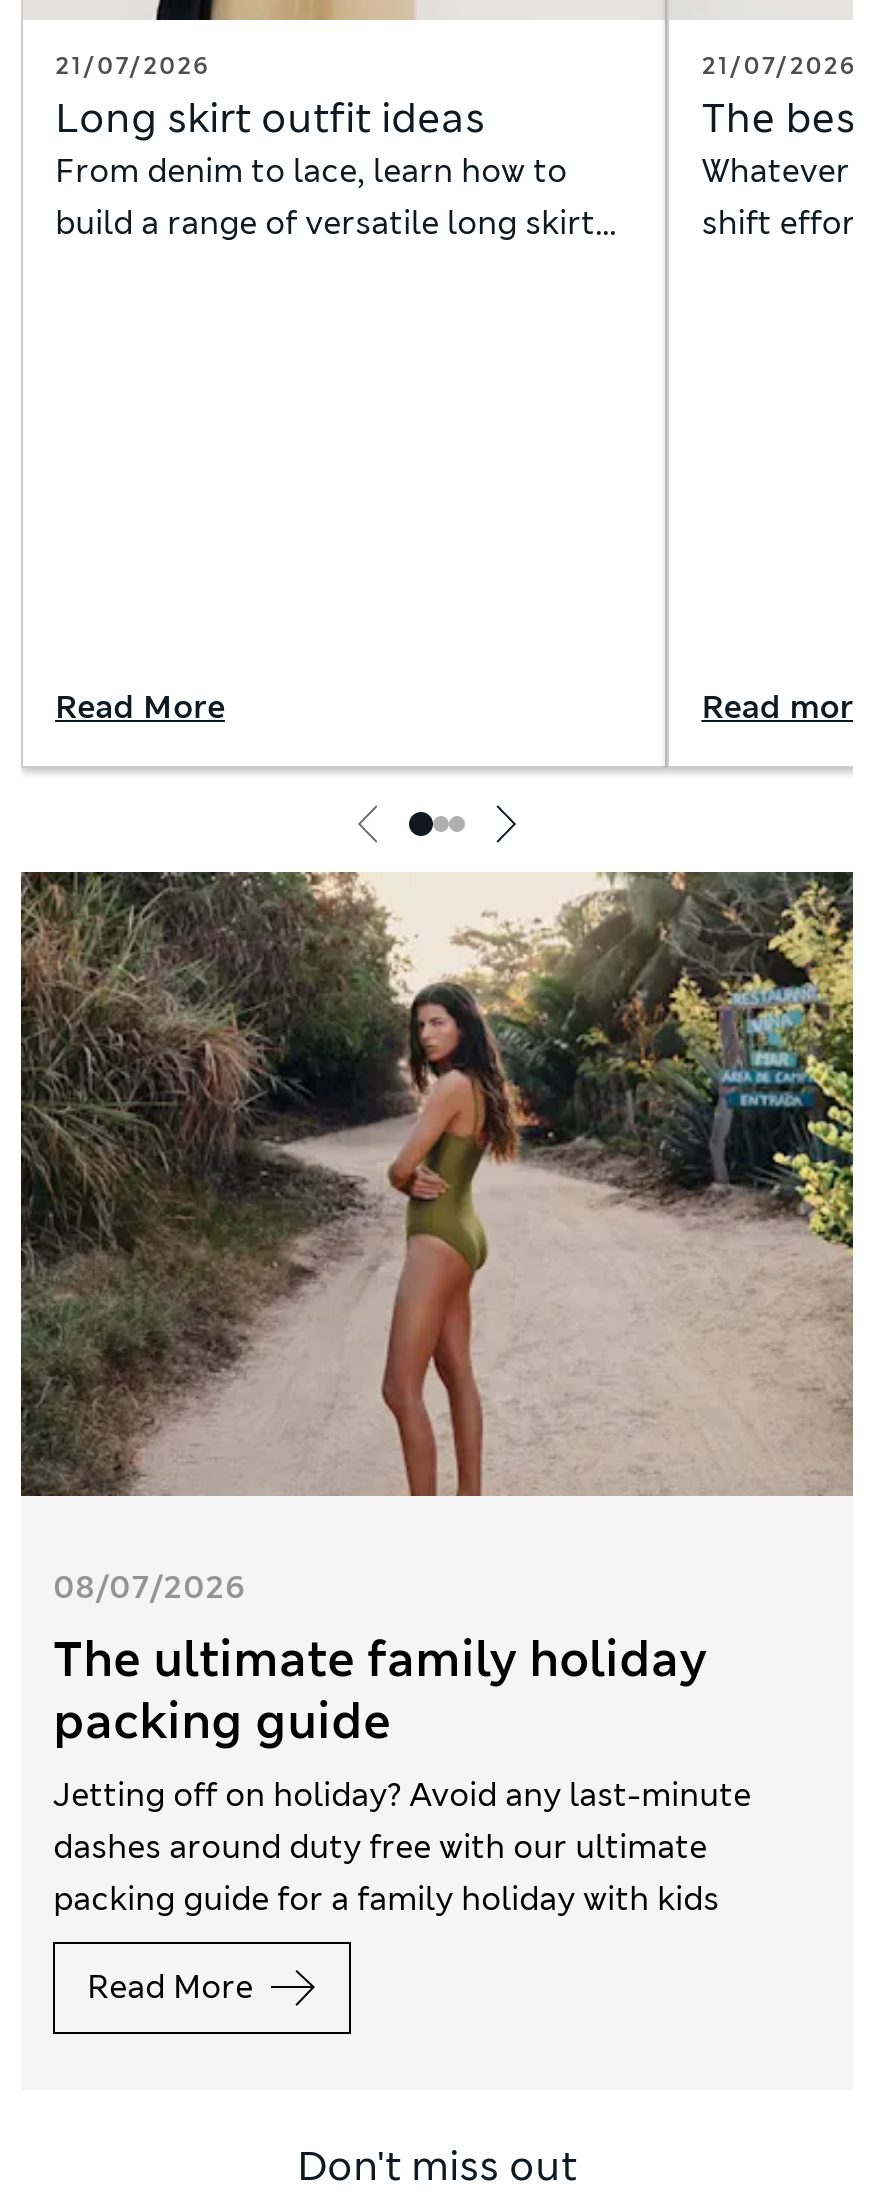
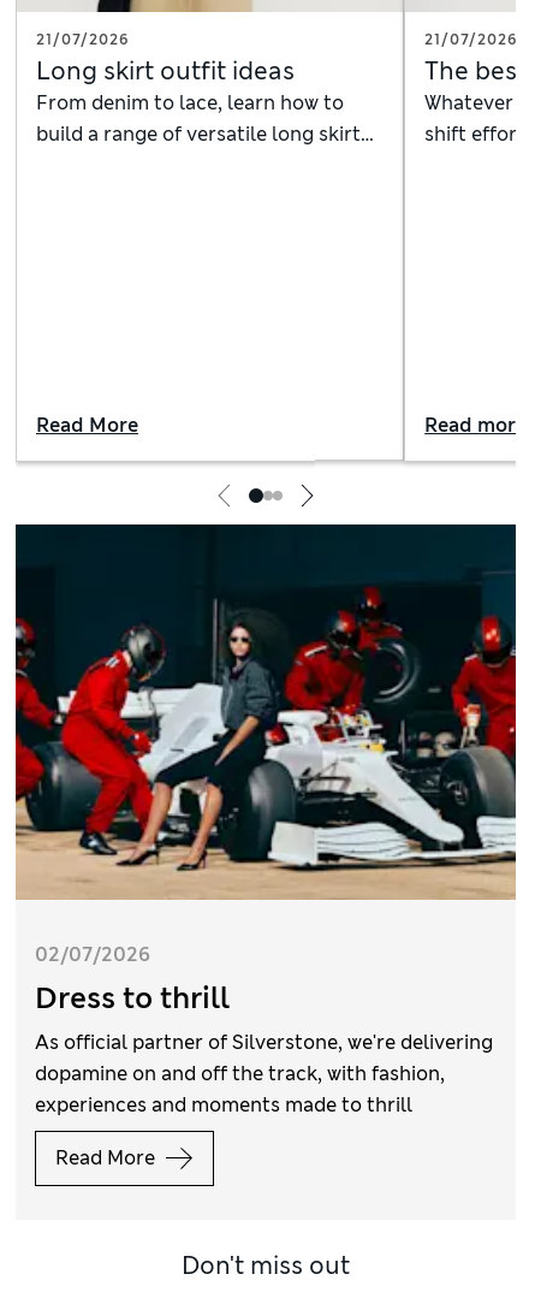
- [image]
- 08/07/2026
- The ultimate family holiday
- packing guide
- Jetting off on holiday? Avoid any last-minute
- dashes around duty free with our ultimate
- packing guide for a family holiday with kids
+ [image]
+ 02/07/2026
+ Dress to thrill
+ As official partner of Silverstone, we're delivering
+ dopamine on and off the track, with fashion,
+ experiences and moments made to thrill
